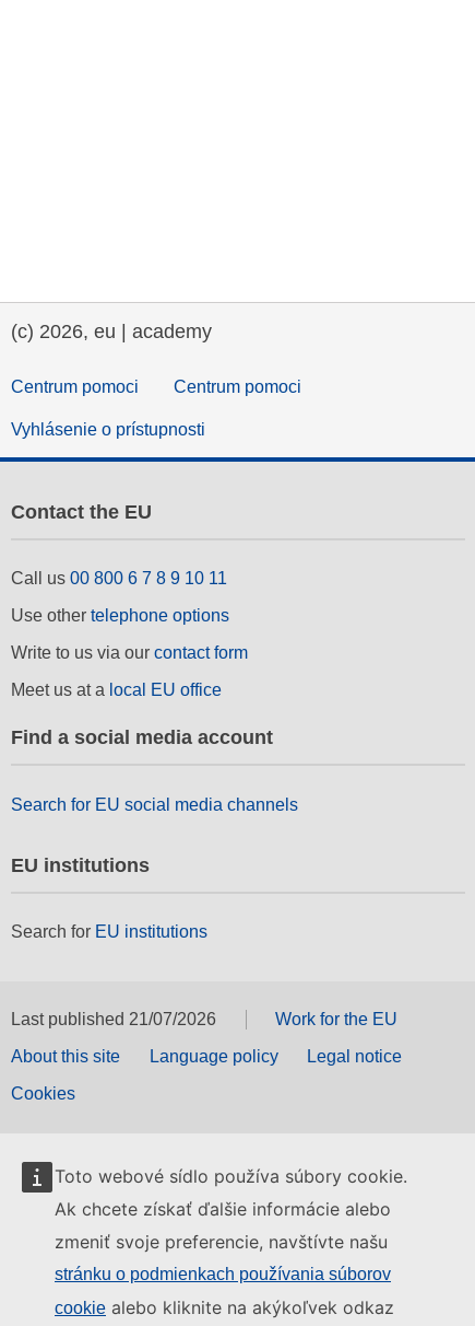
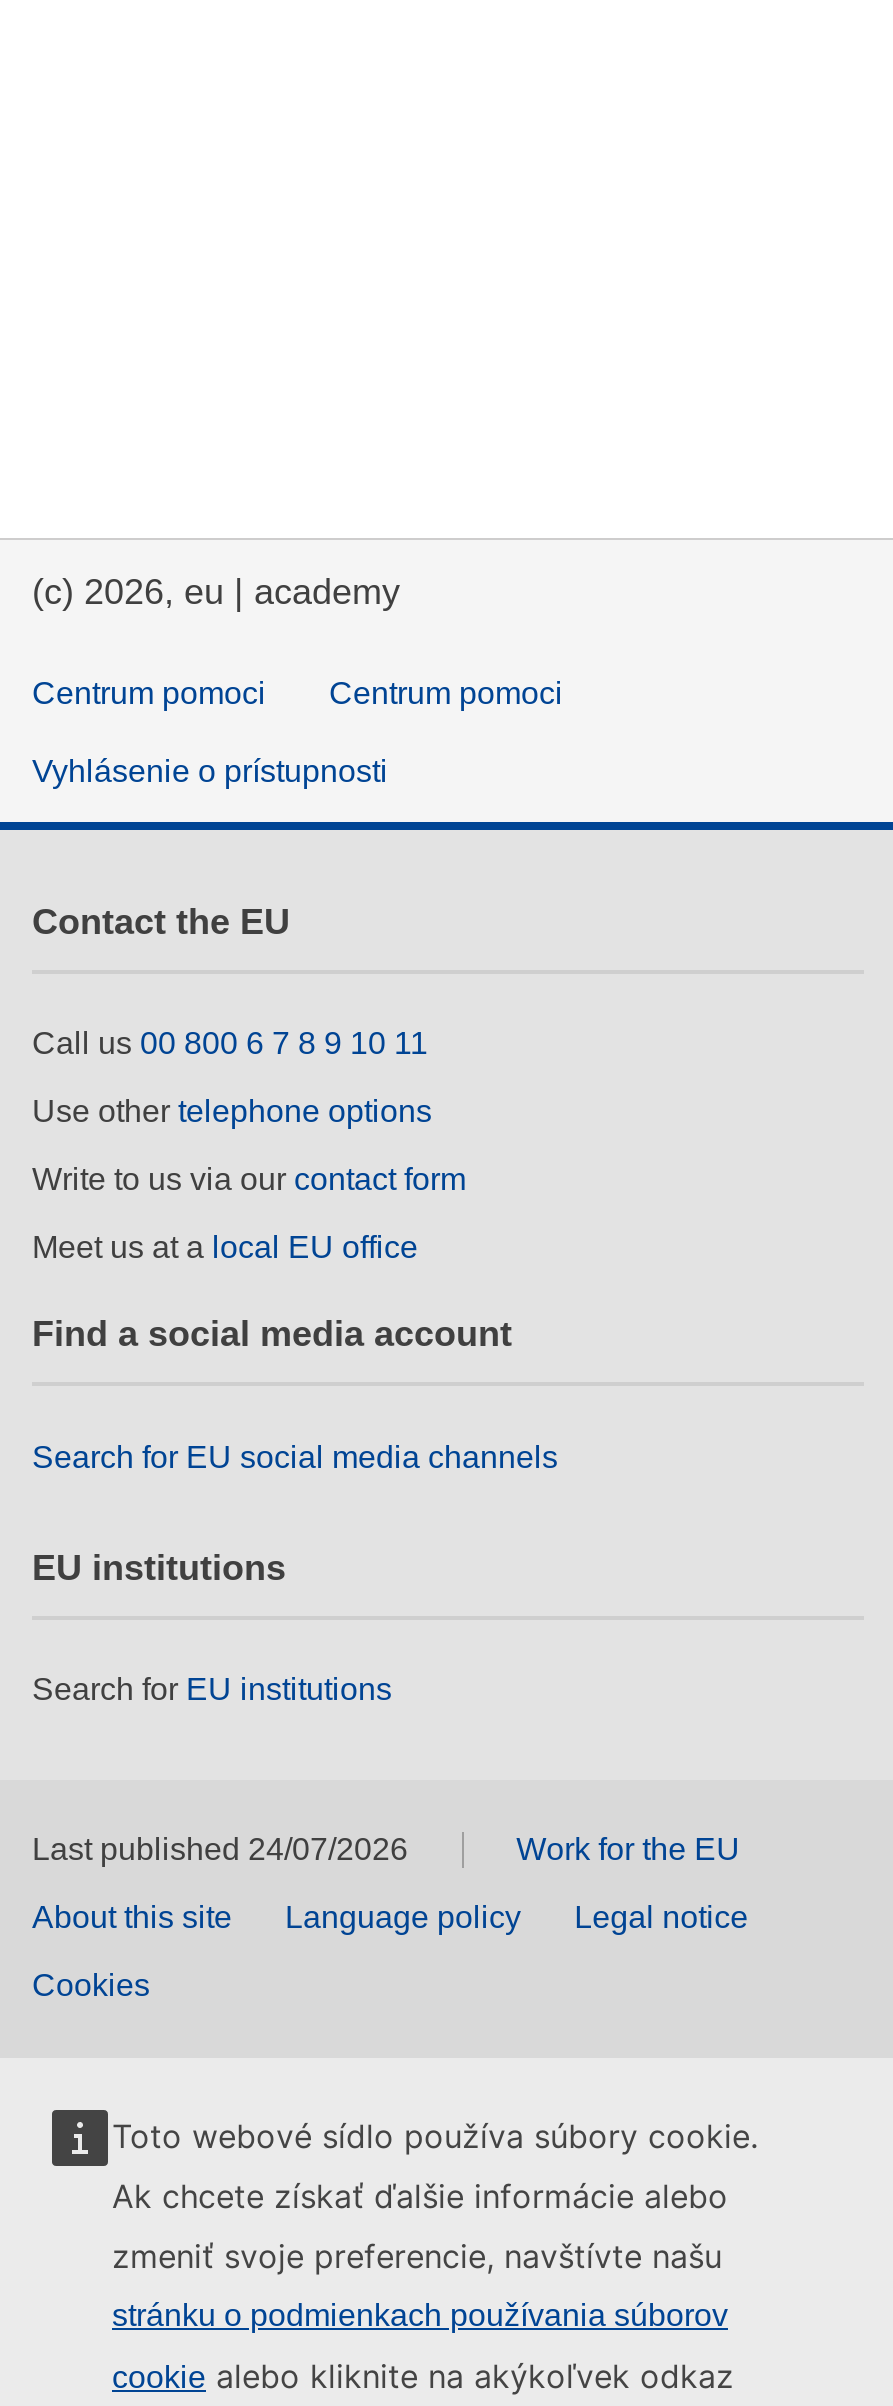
- Last published 21/07/2026
+ Last published 24/07/2026
